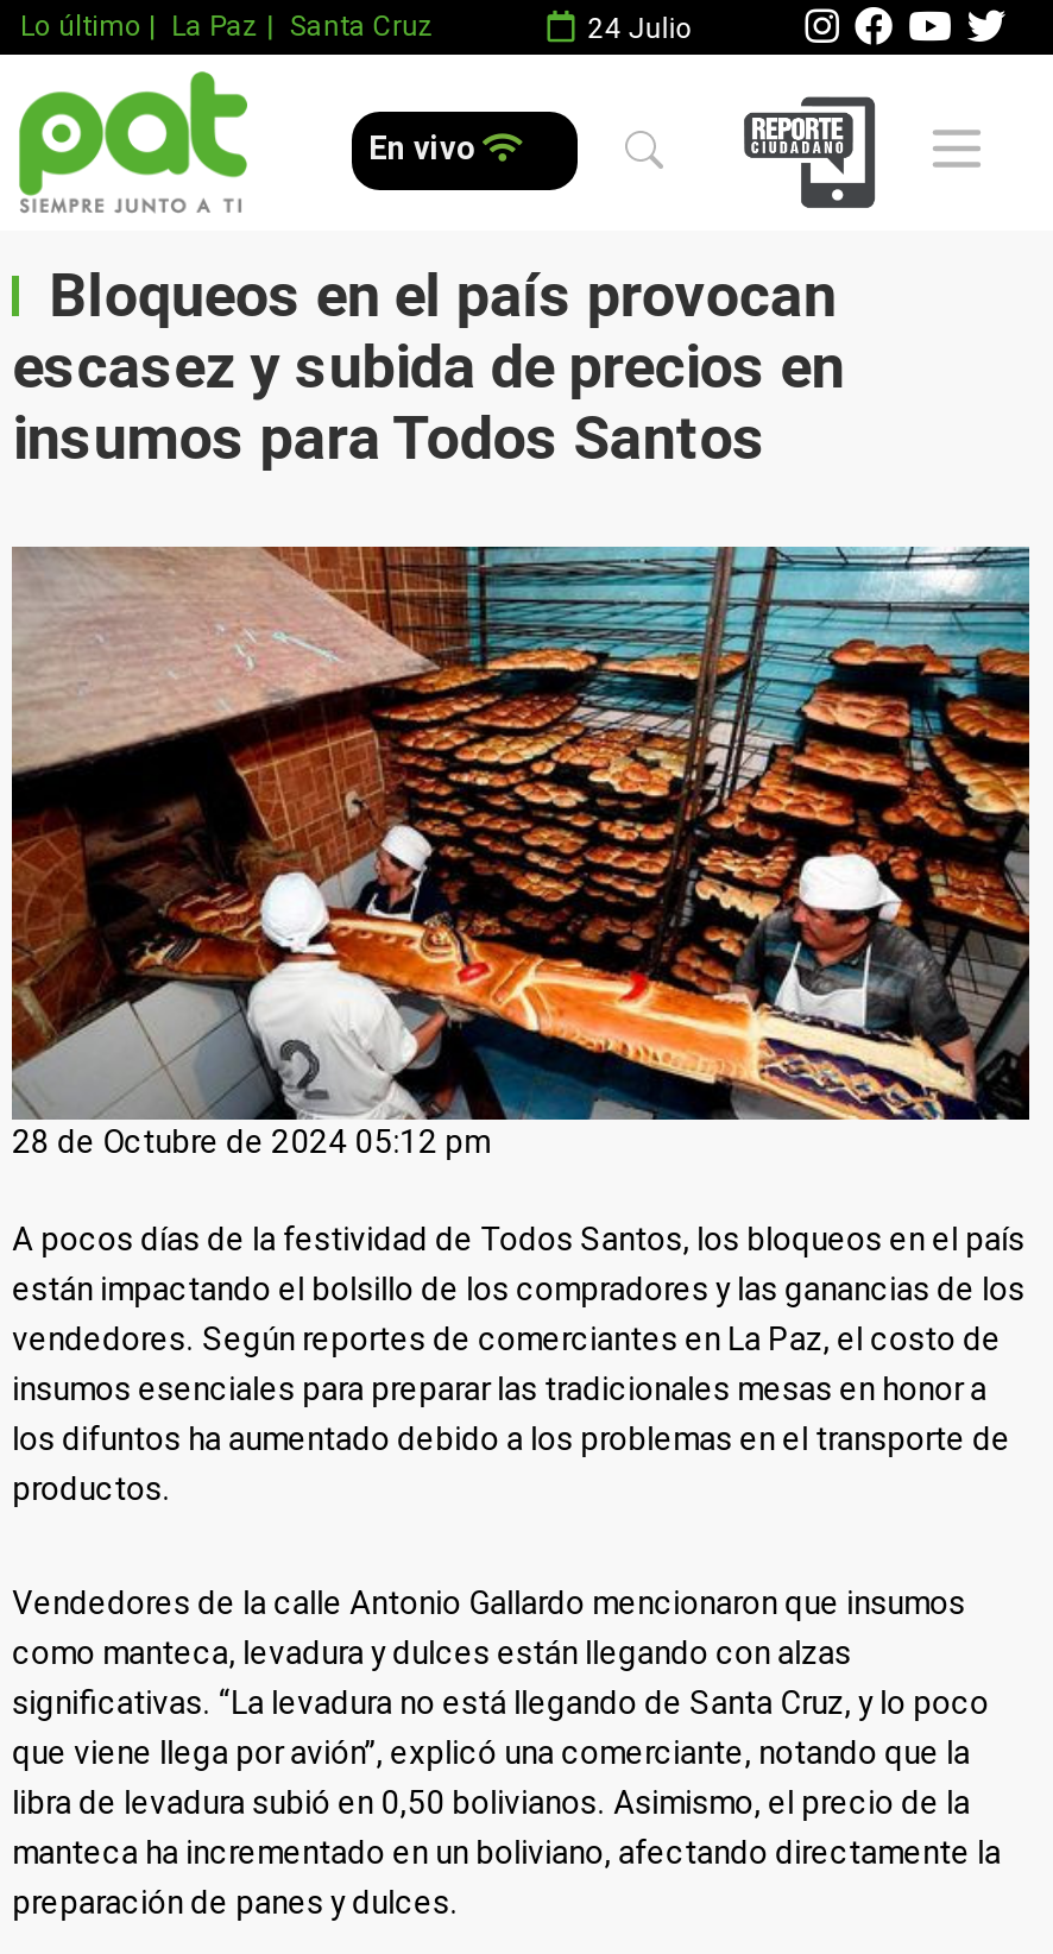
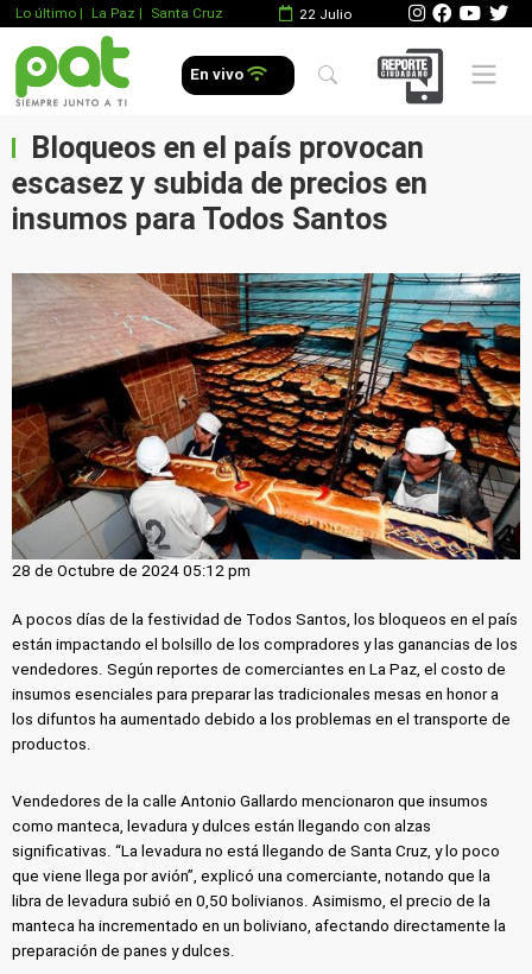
- 24 Julio
+ 22 Julio
